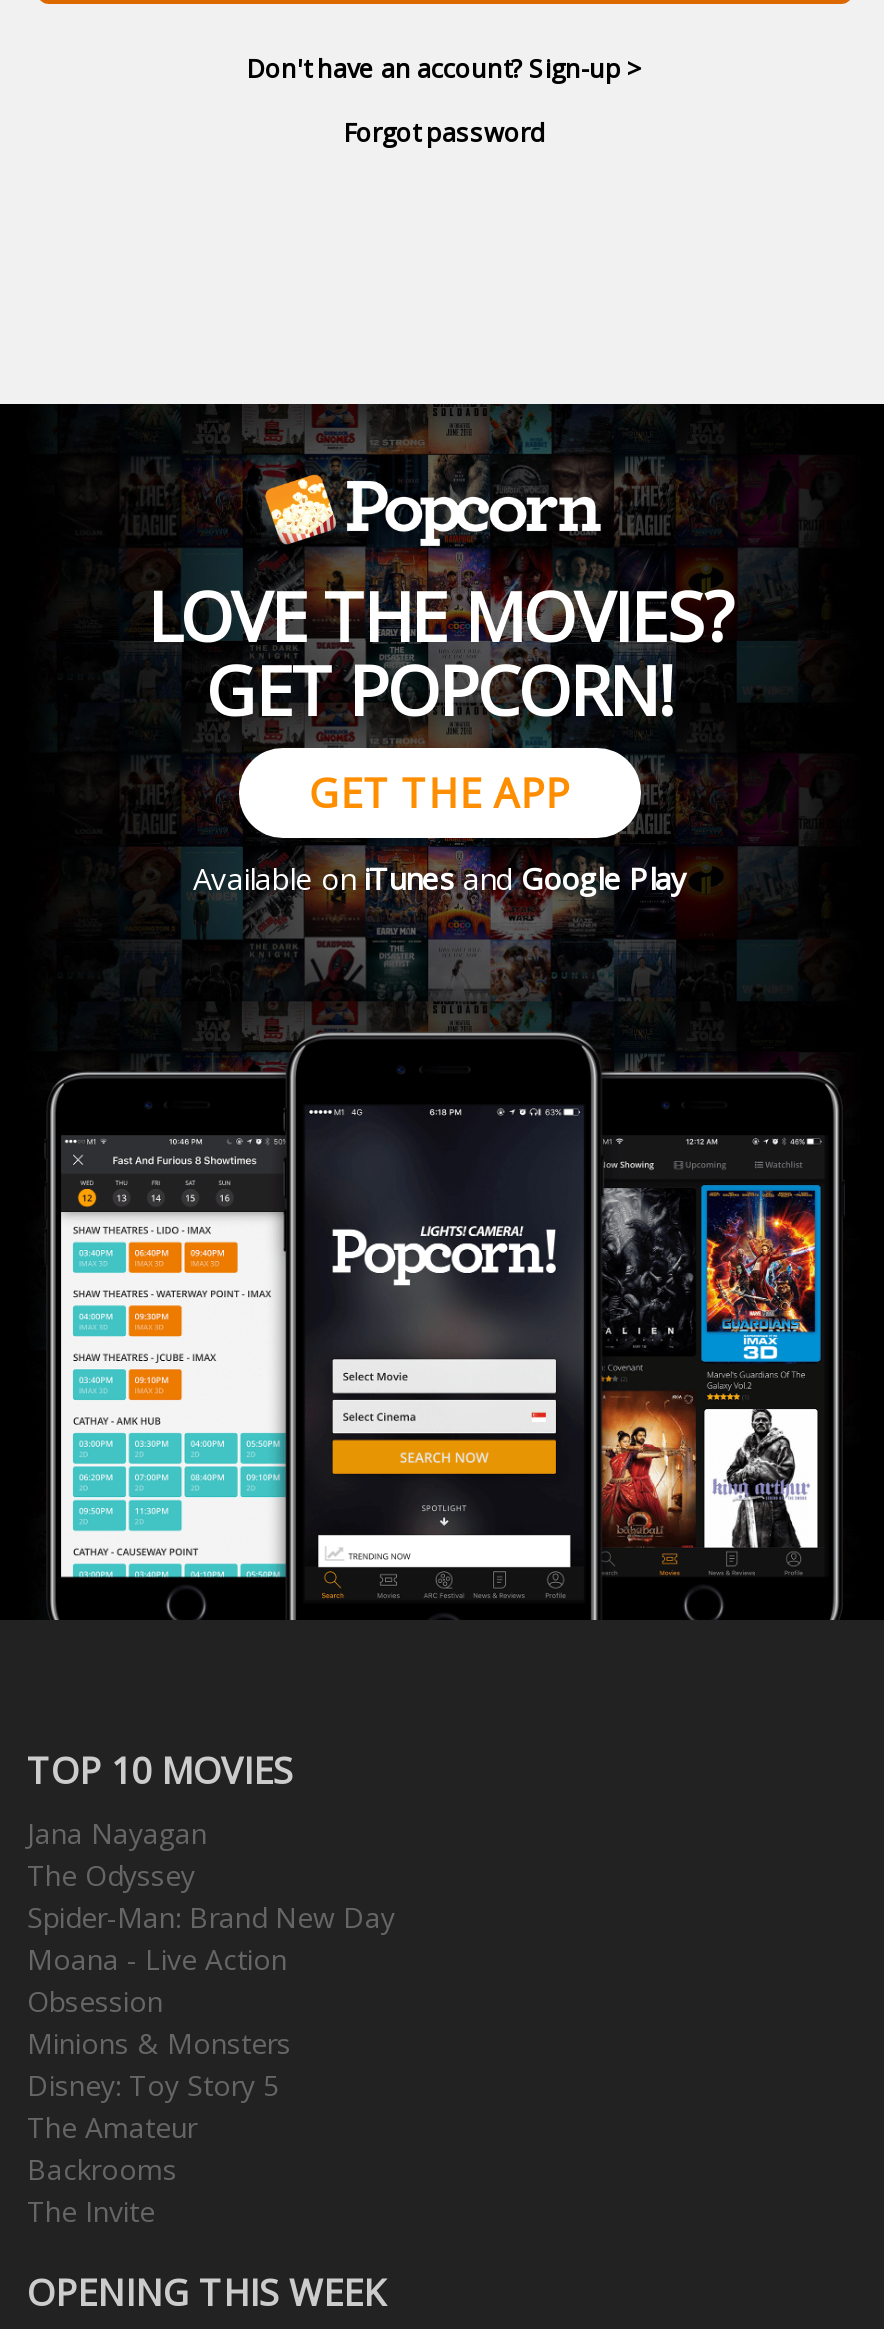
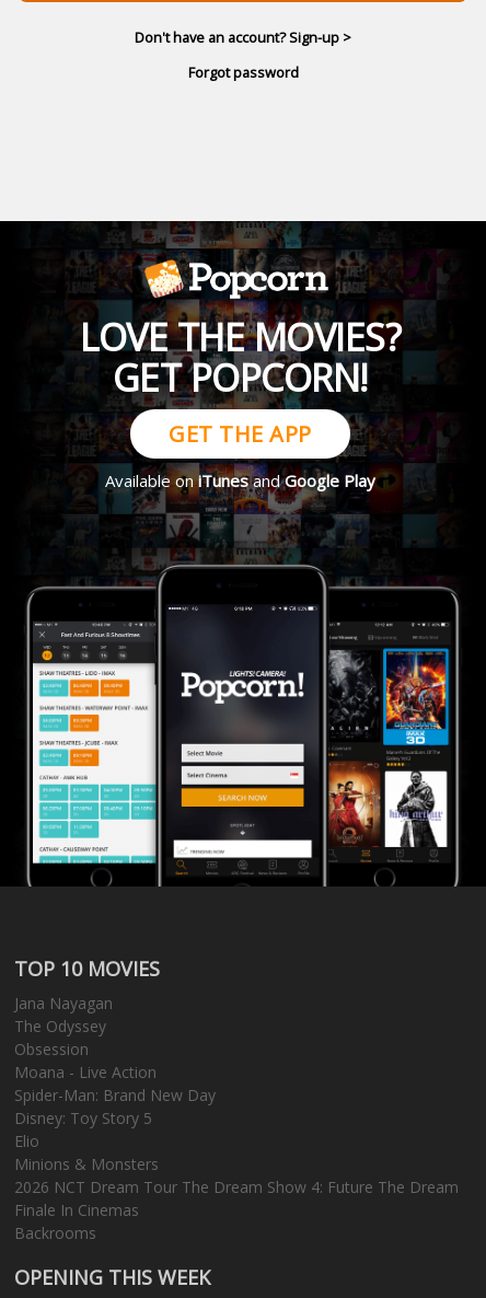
moved down: Moana - Live Action | Spider-Man: Brand New Day

moved up: Obsession

moved down: Minions & Monsters

moved up: Disney: Toy Story 5

- The Amateur
+ Elio
+ 2026 NCT Dream Tour The Dream Show 4: Future The Dream
+ Finale In Cinemas

moved down: Backrooms

- The Invite
